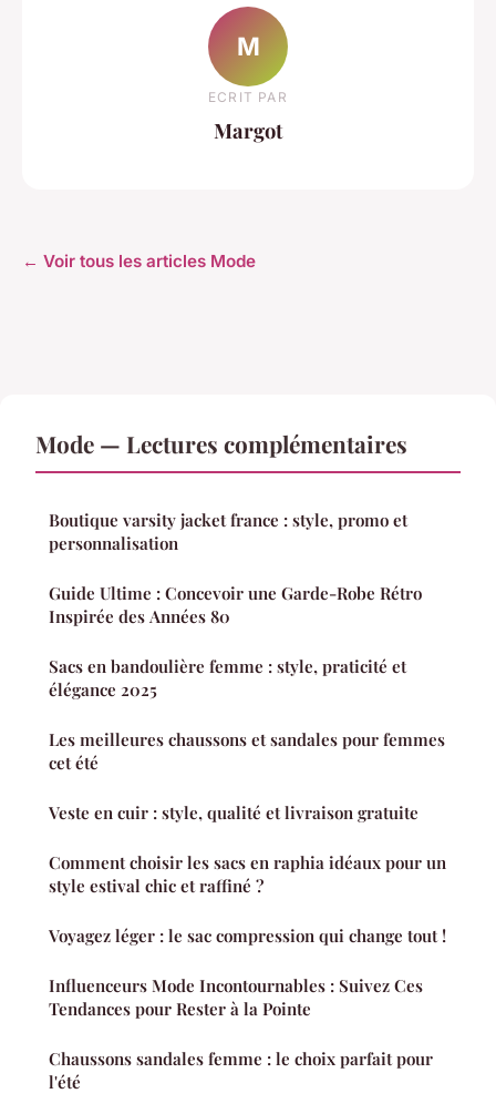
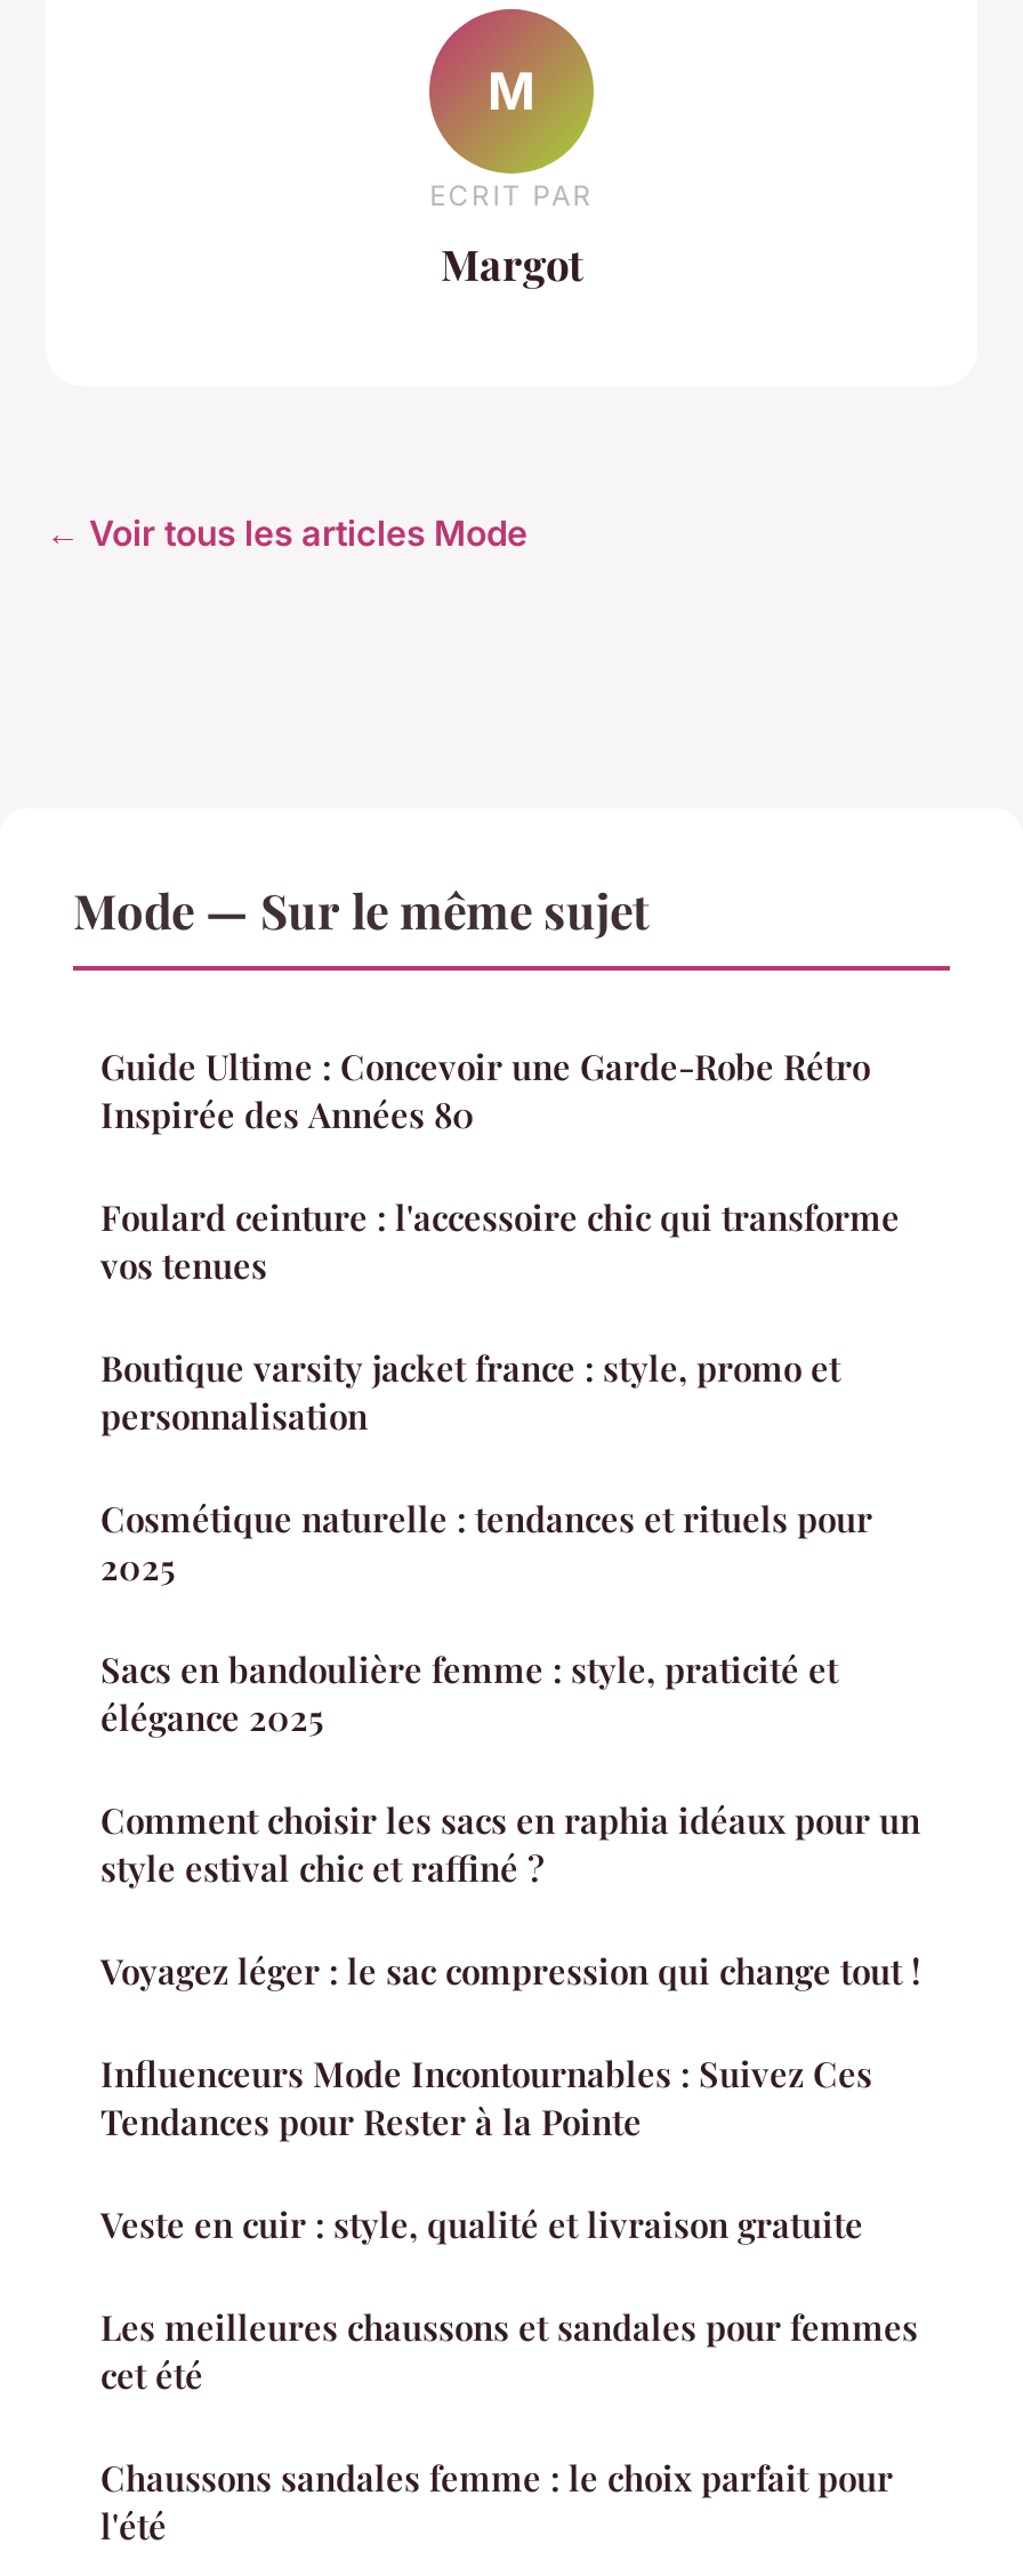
- Mode — Lectures complémentaires
+ Mode — Sur le même sujet
+ Foulard ceinture : l'accessoire chic qui transforme
+ vos tenues

+ Cosmétique naturelle : tendances et rituels pour
+ 2025

moved up: Guide Ultime : Concevoir une Garde-Robe Rétro | Inspirée des Années 80

moved down: Les meilleures chaussons et sandales pour femmes | cet été | Veste en cuir : style, qualité et livraison gratuite
